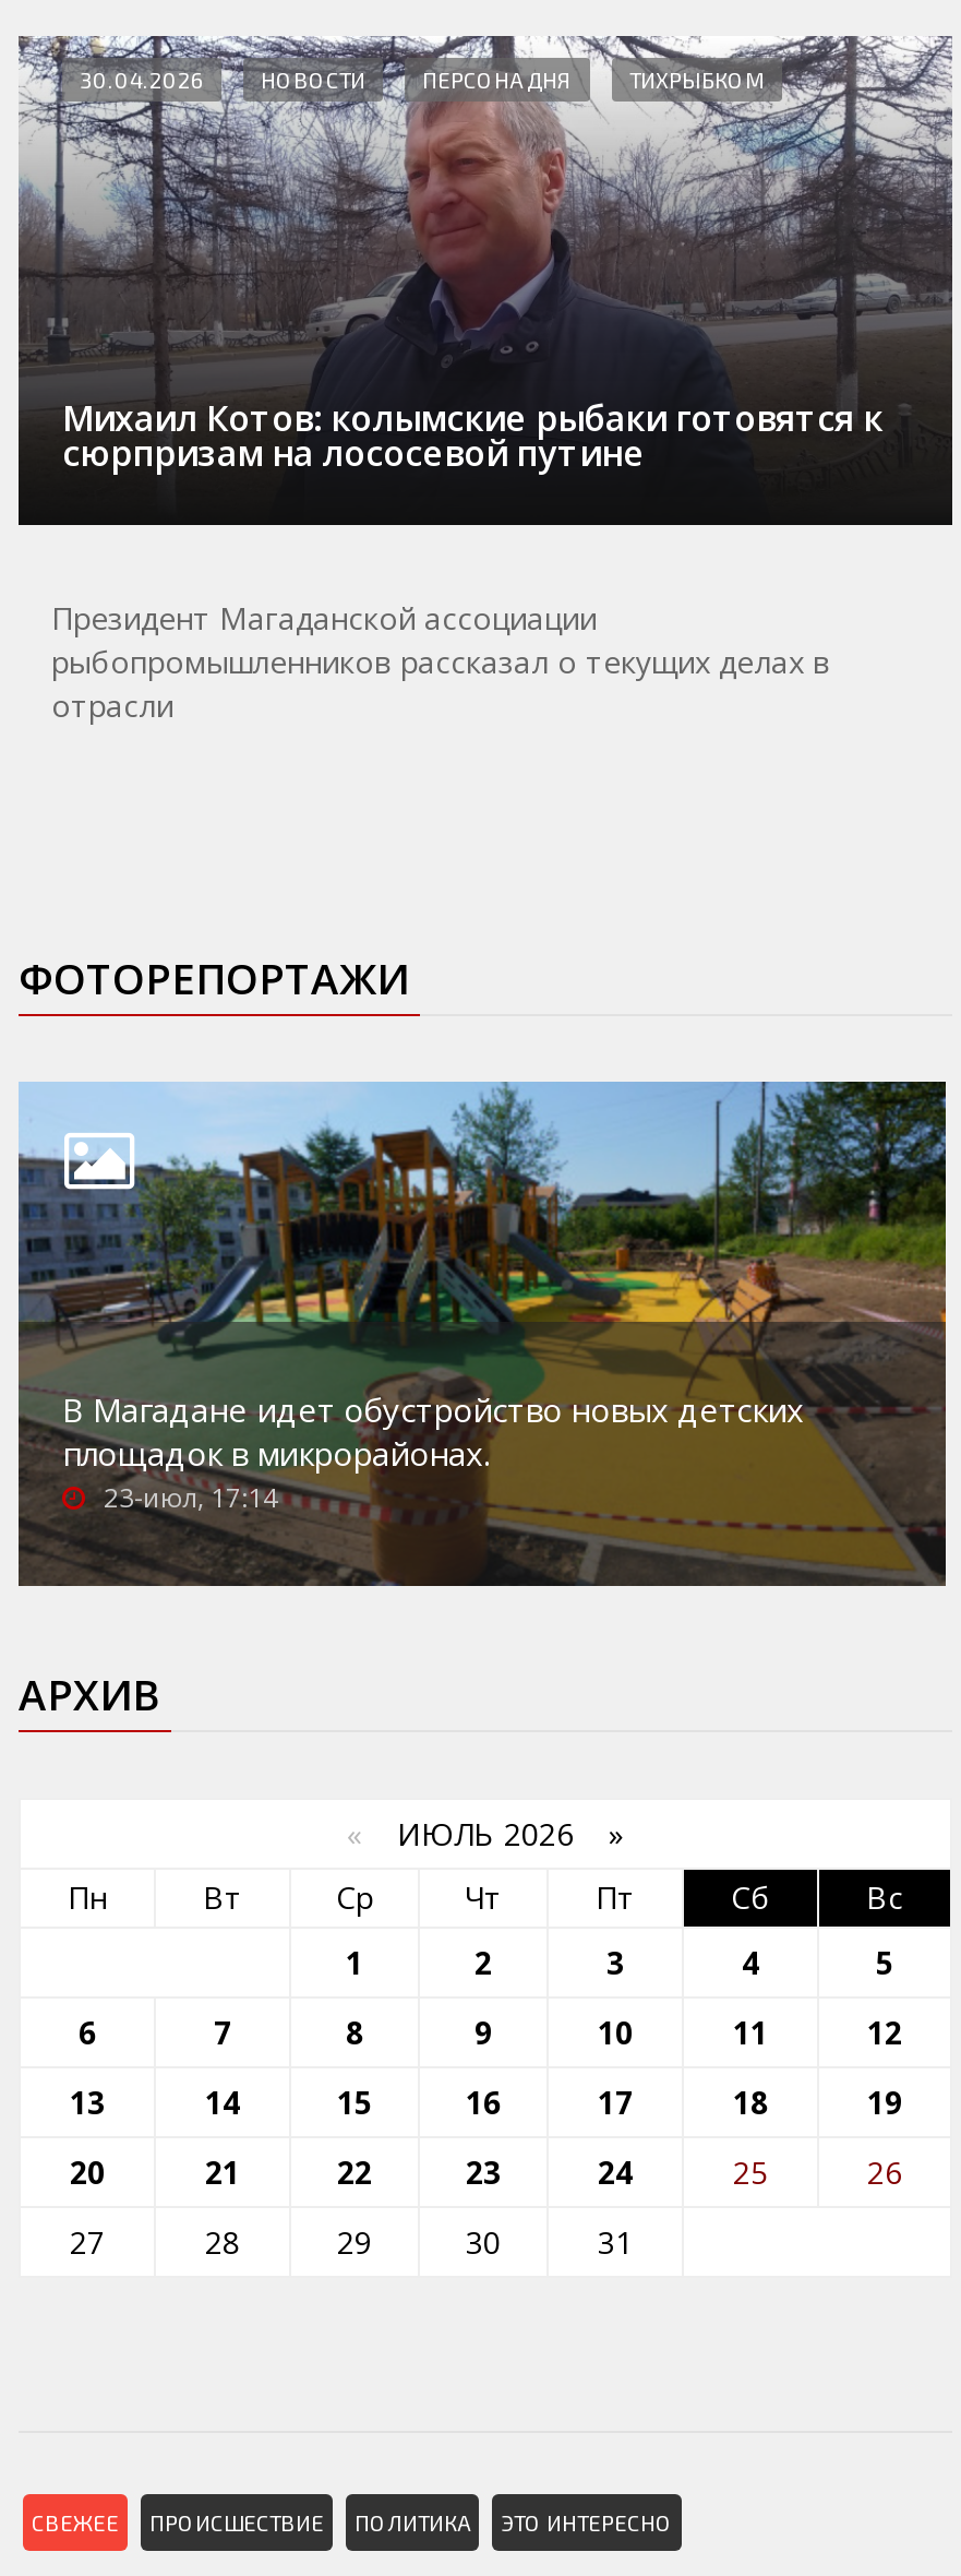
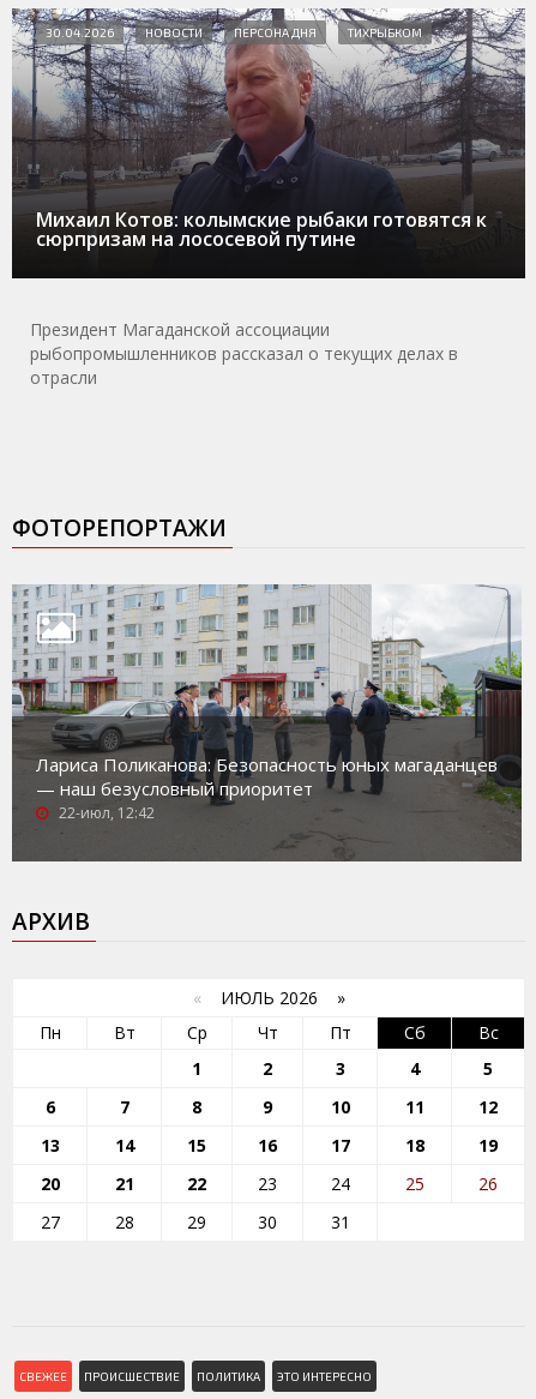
- [image]
- В Магадане идет обустройство новых детских
- площадок в микрорайонах.
- 23-июл, 17:14
+ [image]
+ Лариса Поликанова: Безопасность юных магаданцев
+ — наш безусловный приоритет
+ 22-июл, 12:42
